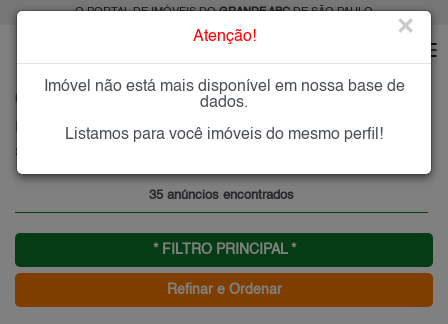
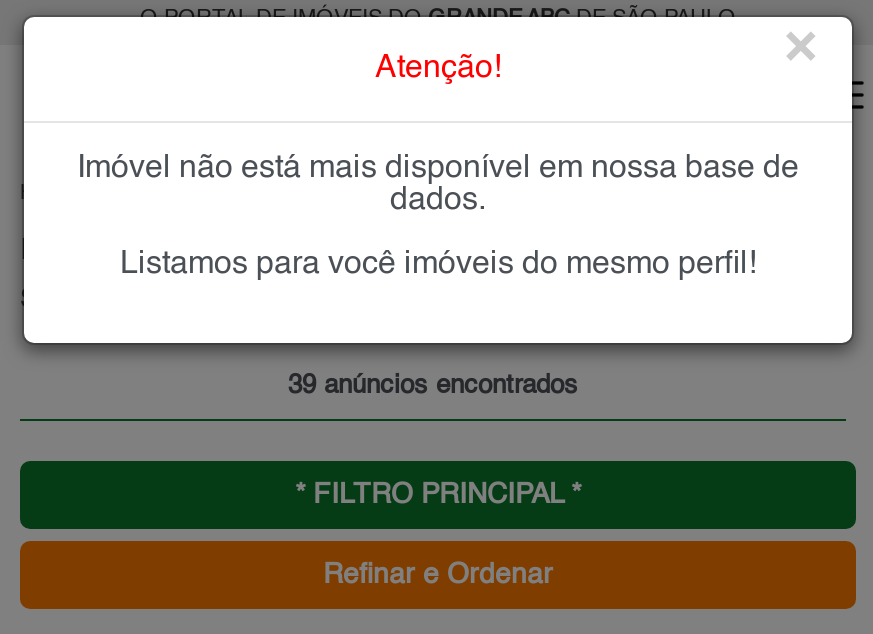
- 35 anúncios encontrados
+ 39 anúncios encontrados
